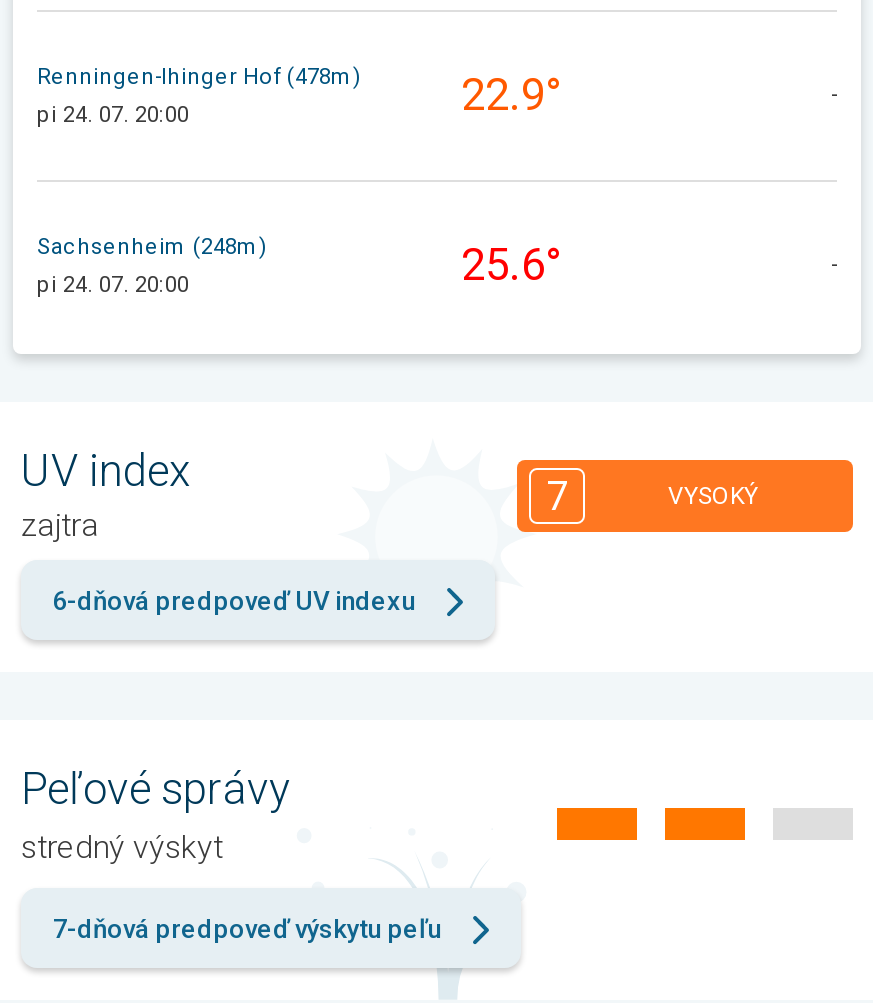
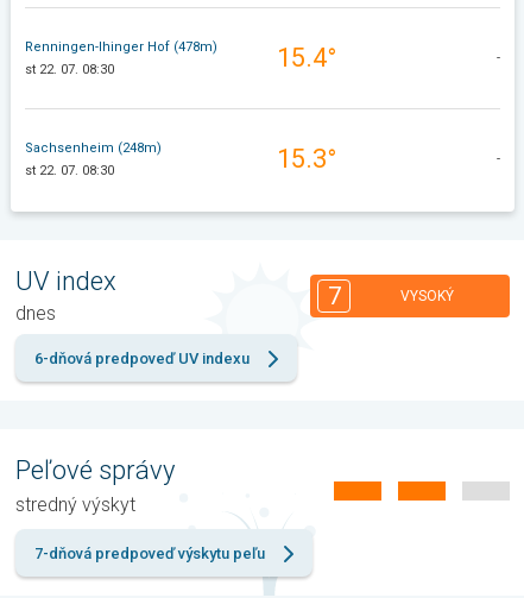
- pi 24. 07. 20:00
- 22.9°
+ st 22. 07. 08:30
+ 15.4°

- pi 24. 07. 20:00
- 25.6°
+ st 22. 07. 08:30
+ 15.3°

- zajtra
+ dnes
